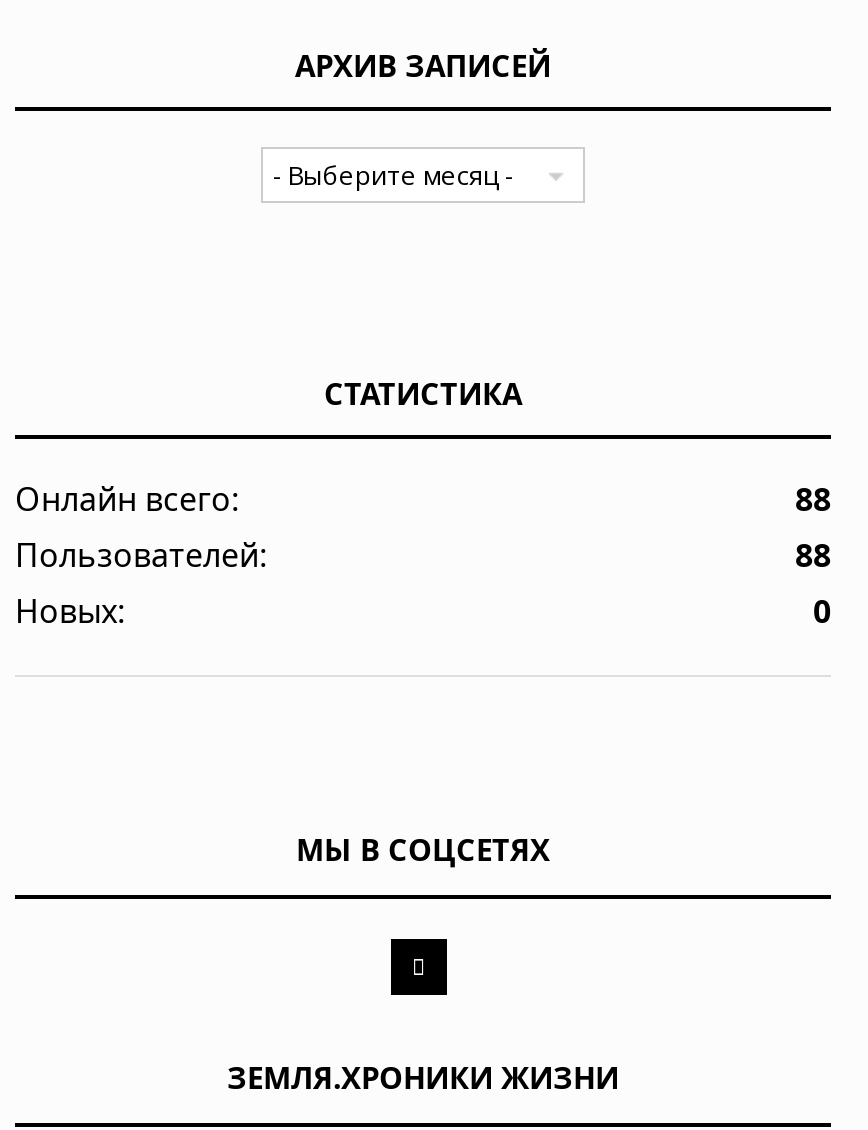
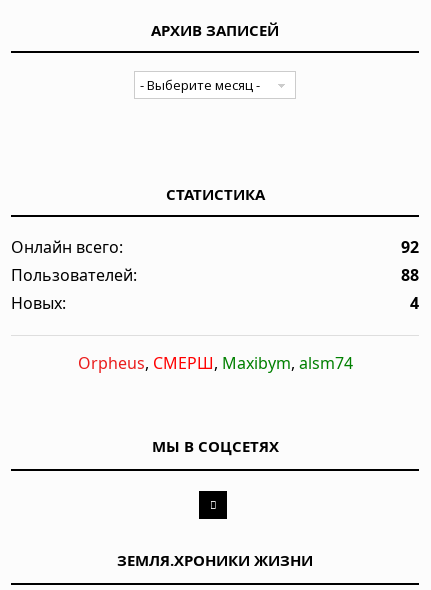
- 88
+ 92

- 0
+ 4
+ Orpheus, СМЕРШ, Maxibym, alsm74
